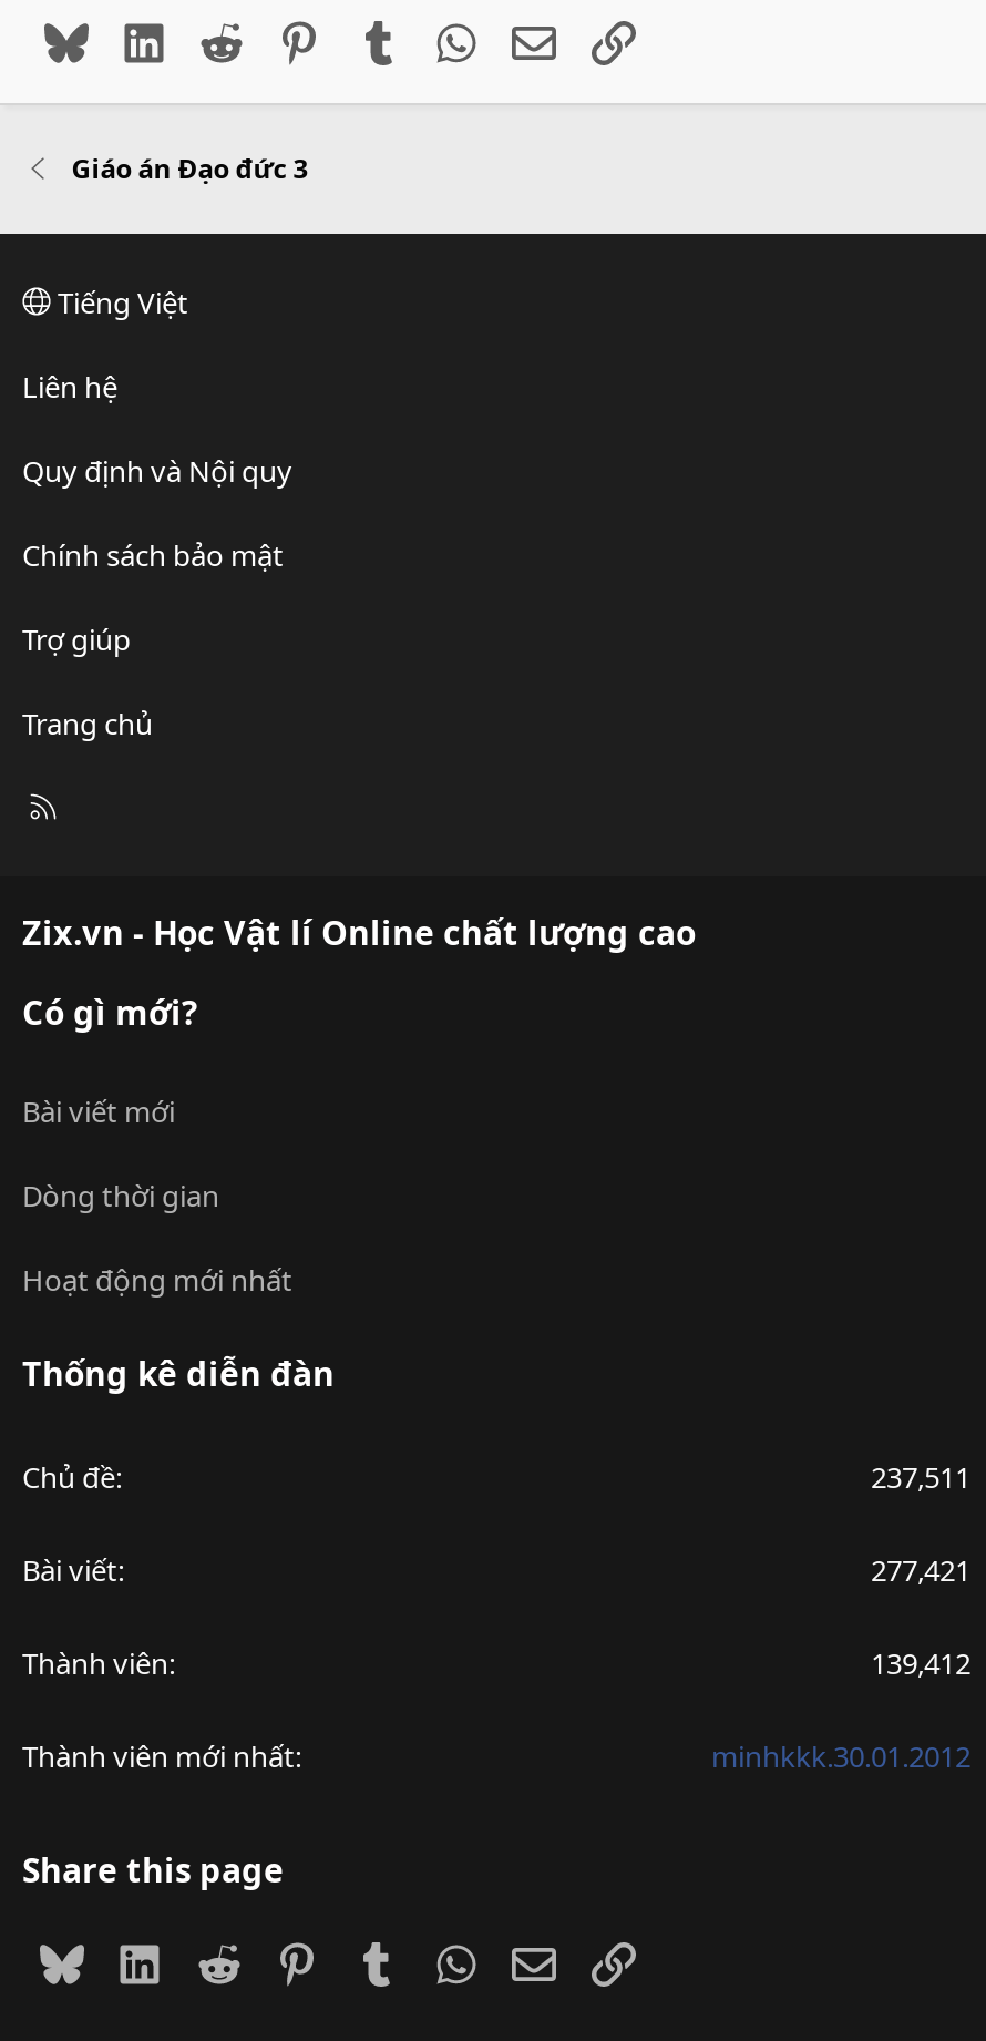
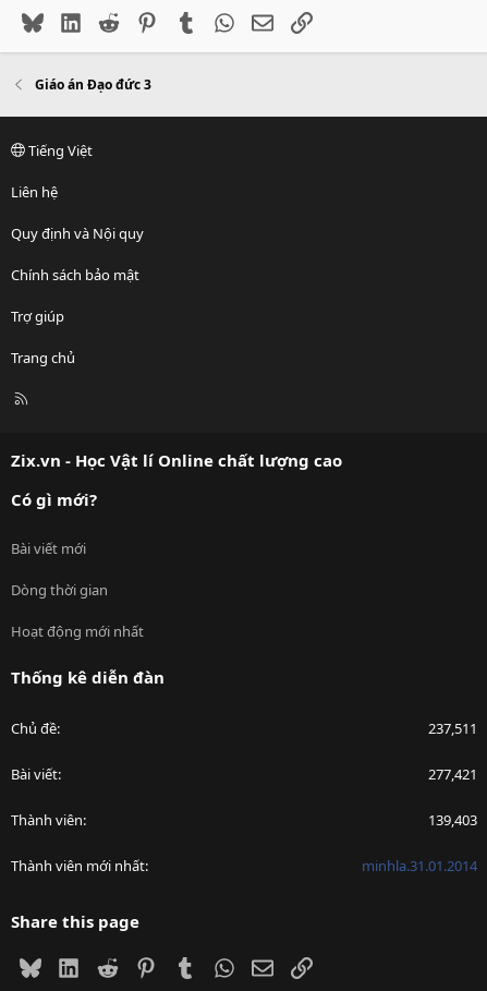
- 139,412
+ 139,403

- minhkkk.30.01.2012
+ minhla.31.01.2014
